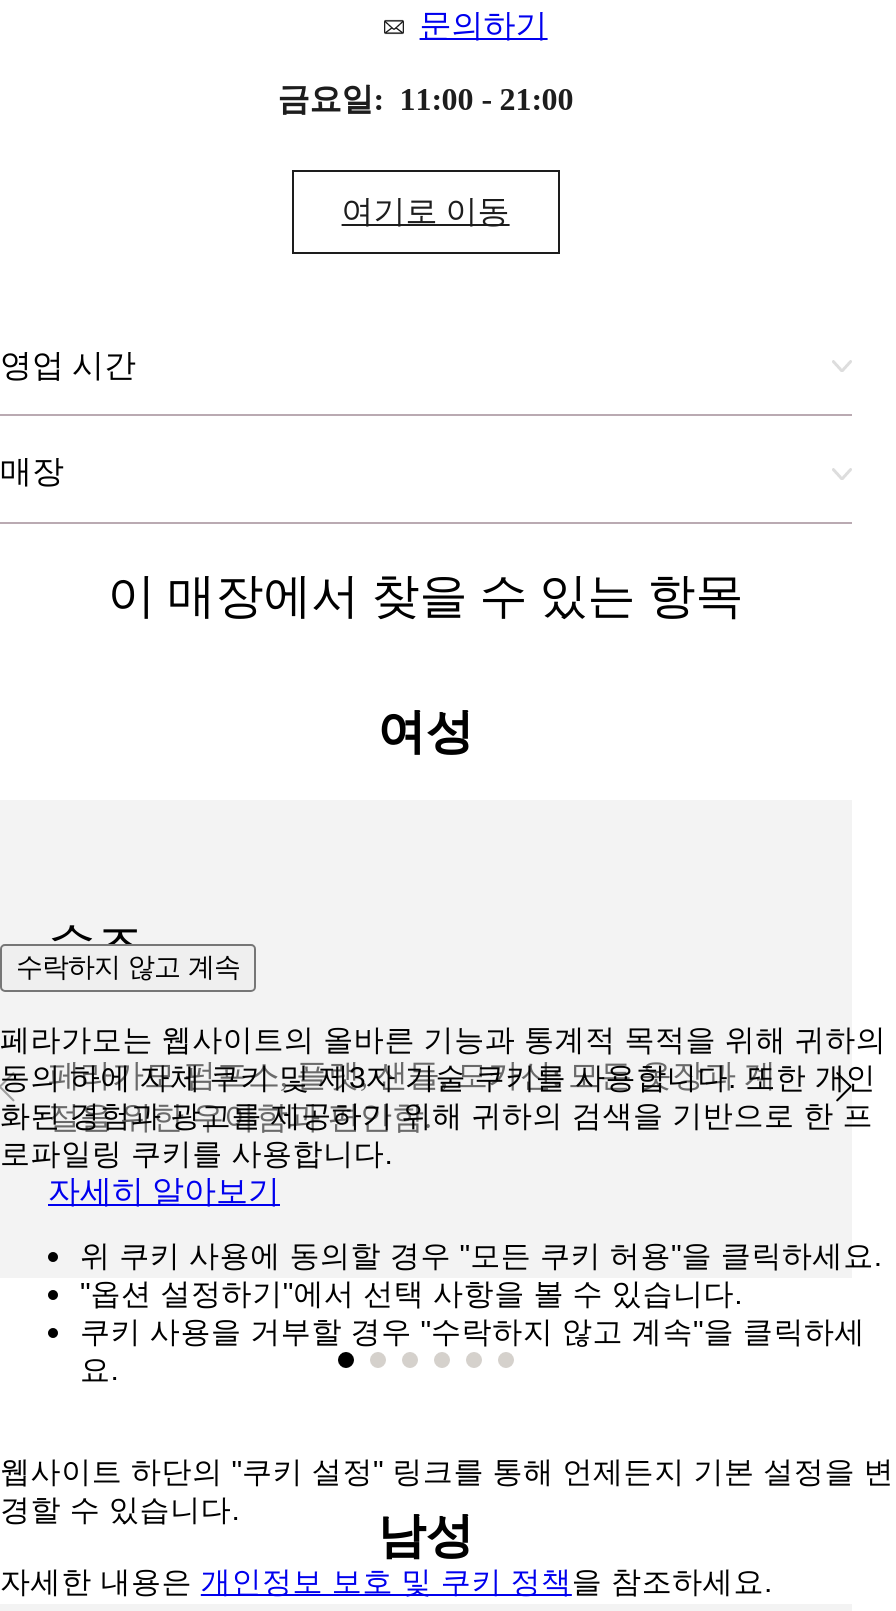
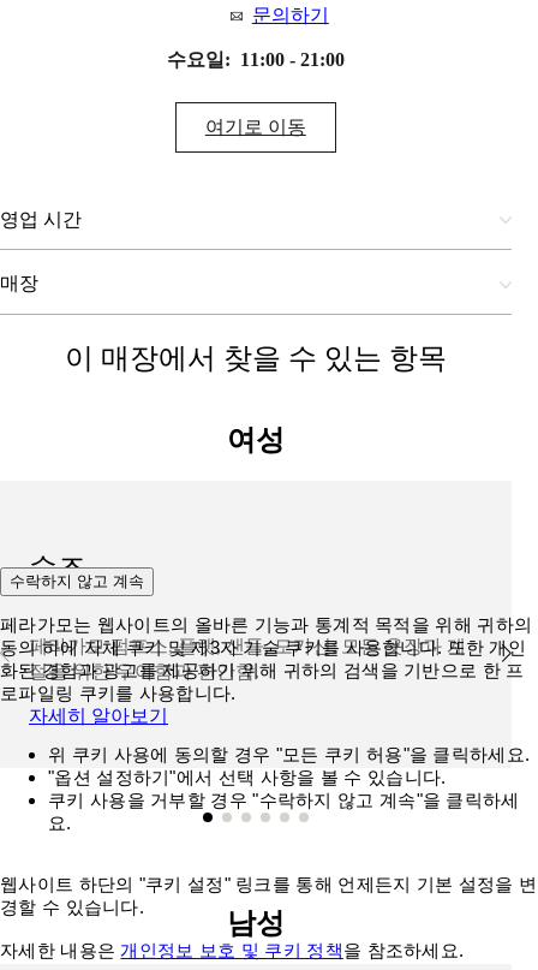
- 금요일: 11:00 - 21:00
+ 수요일: 11:00 - 21:00
